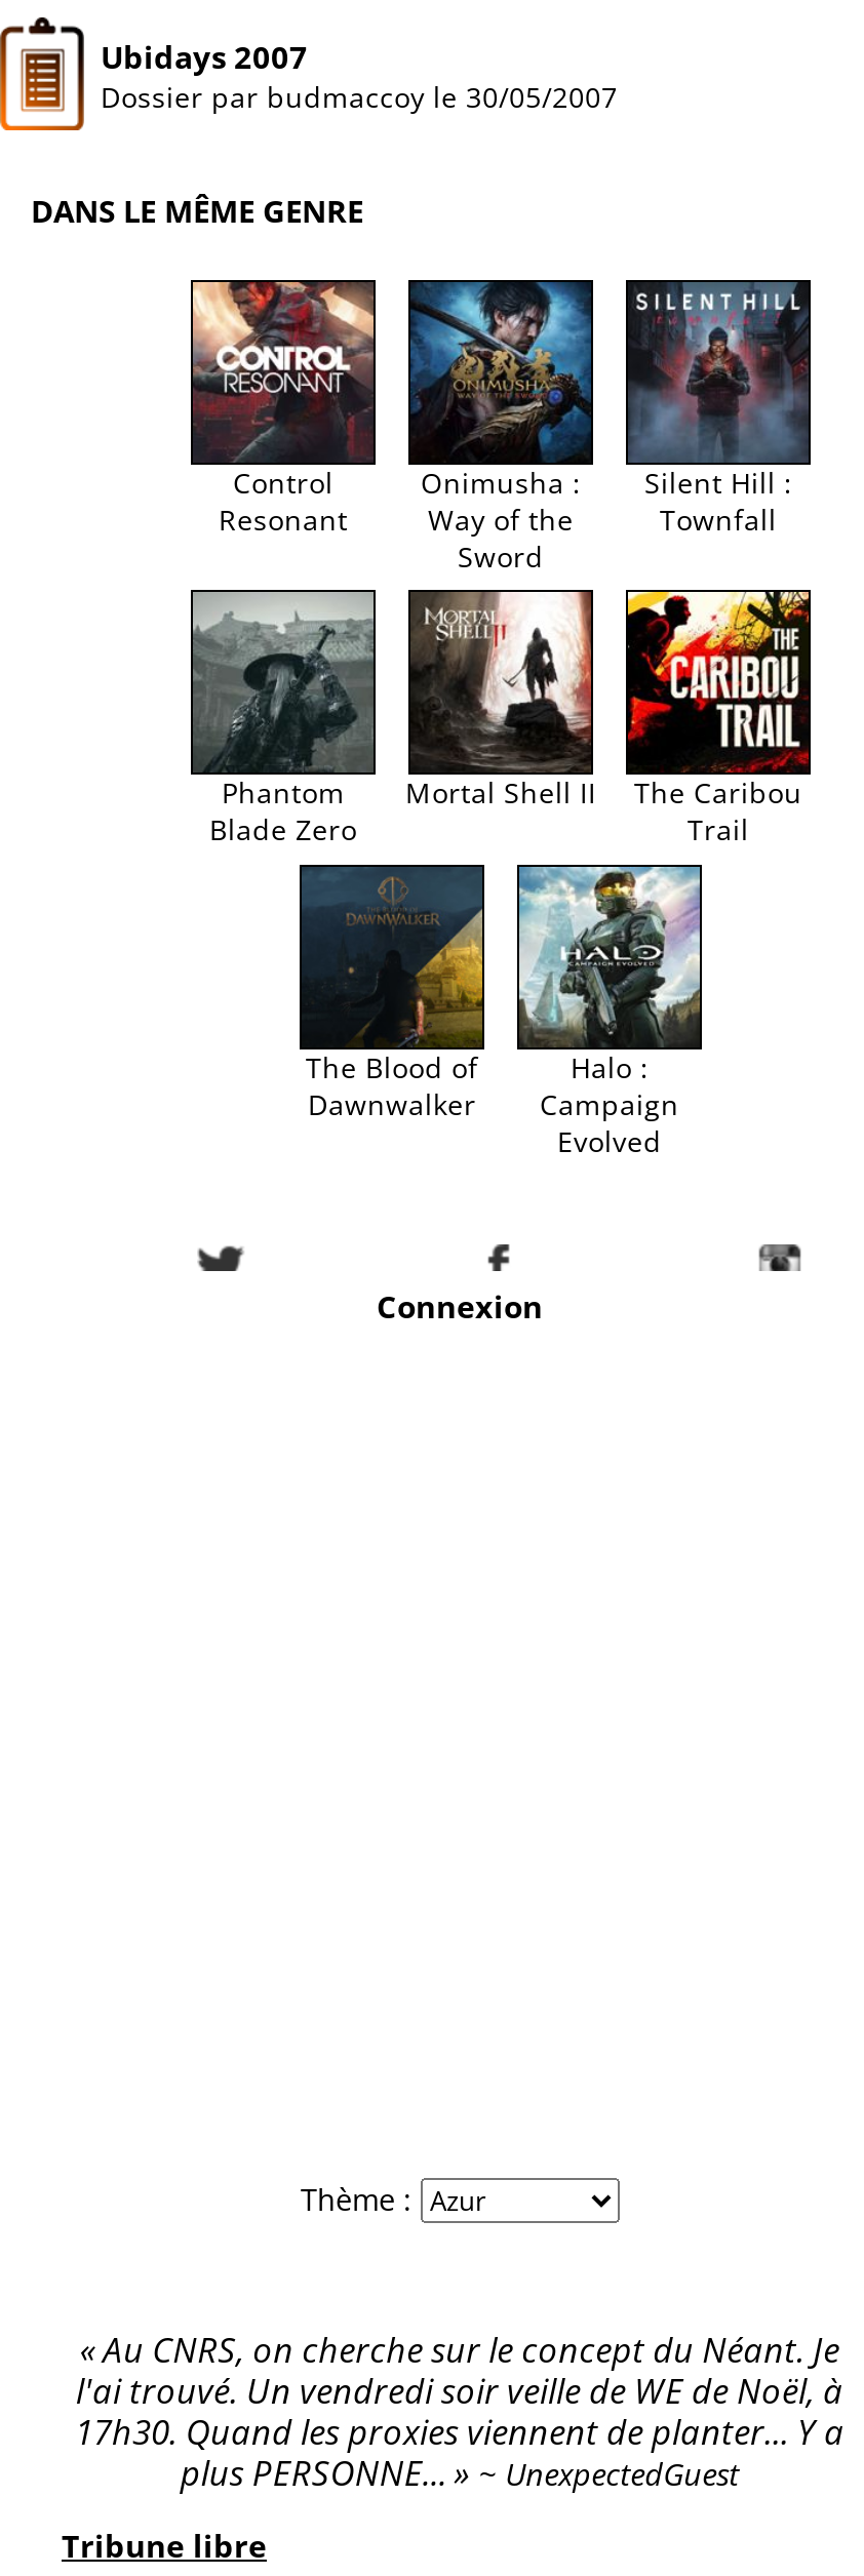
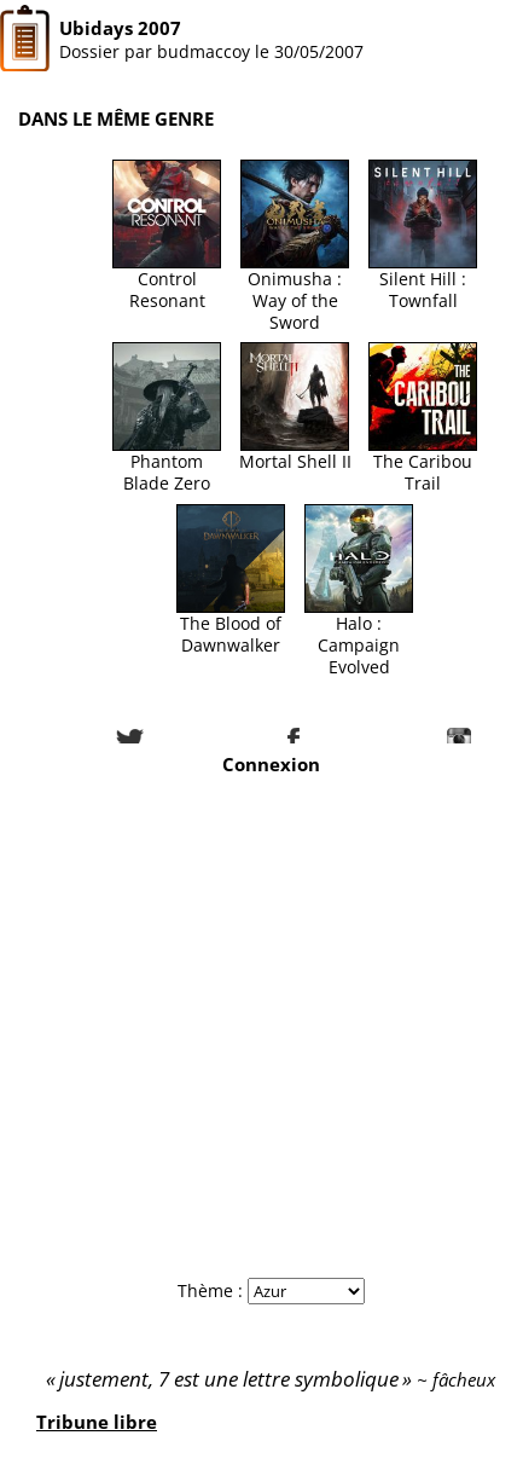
- Au CNRS, on cherche sur le concept du Néant. Je
- l'ai trouvé. Un vendredi soir veille de WE de Noël, à
- 17h30. Quand les proxies viennent de planter... Y a
- plus PERSONNE...
- UnexpectedGuest
+ justement, 7 est une lettre symbolique
+ fâcheux
